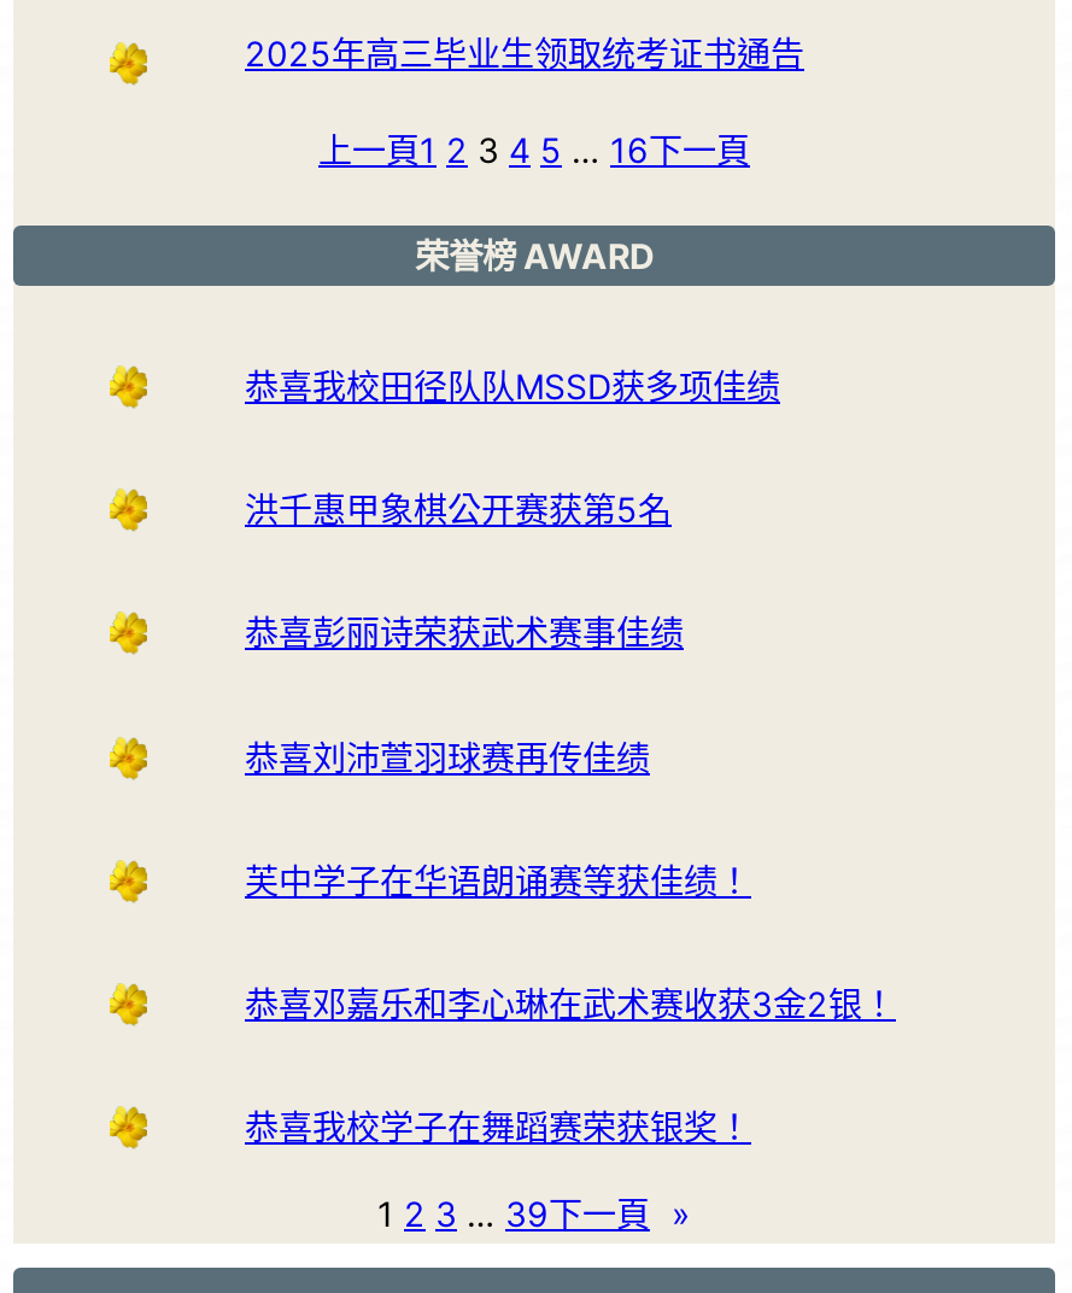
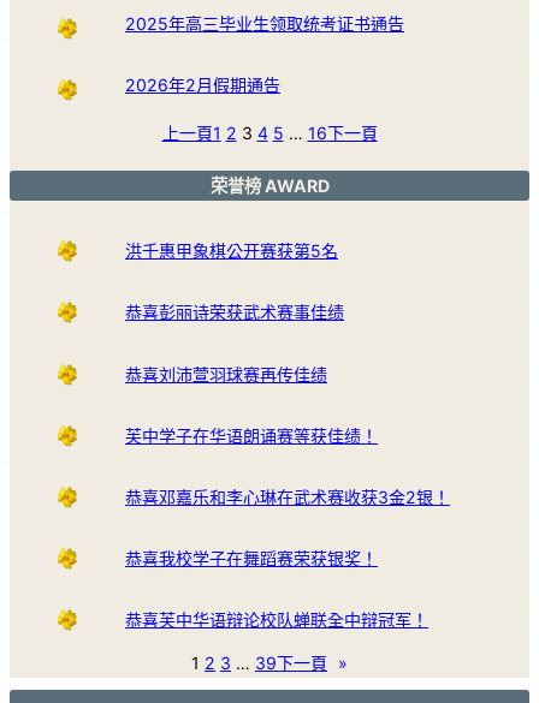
+ 2026年2月假期通告

- 恭喜我校田径队队MSSD获多项佳绩

+ 恭喜芙中华语辩论校队蝉联全中辩冠军！
